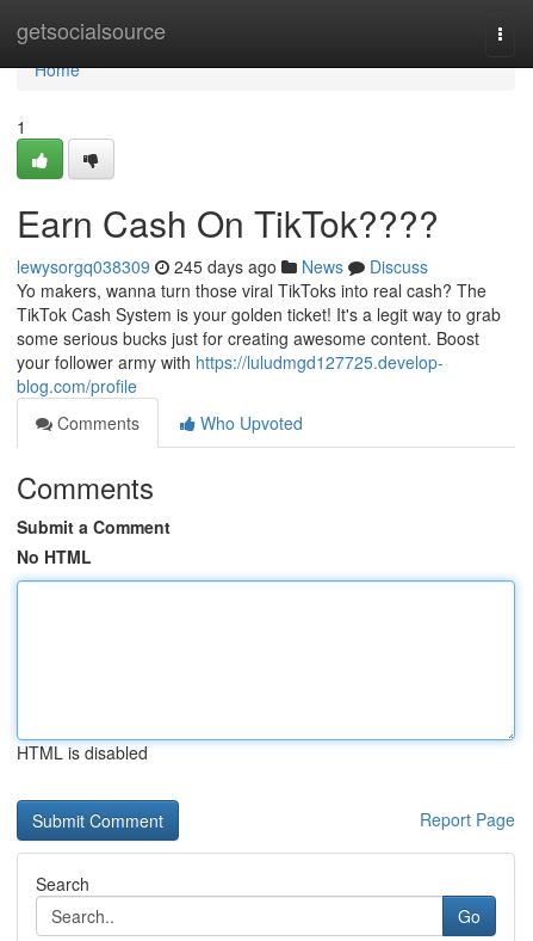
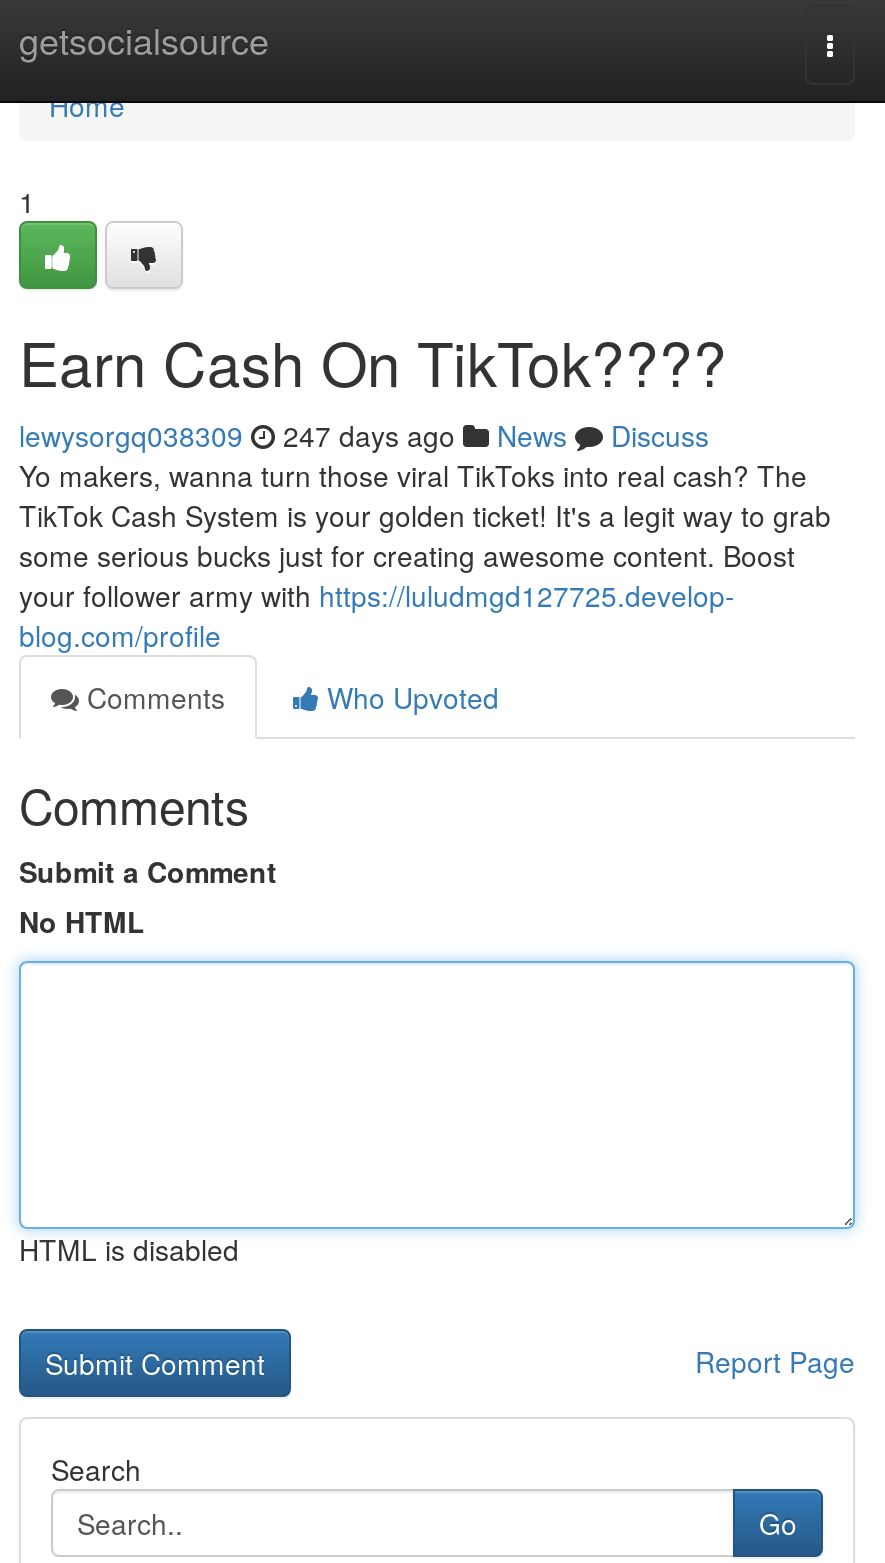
- lewysorgq038309 245 days ago News Discuss
+ lewysorgq038309 247 days ago News Discuss
